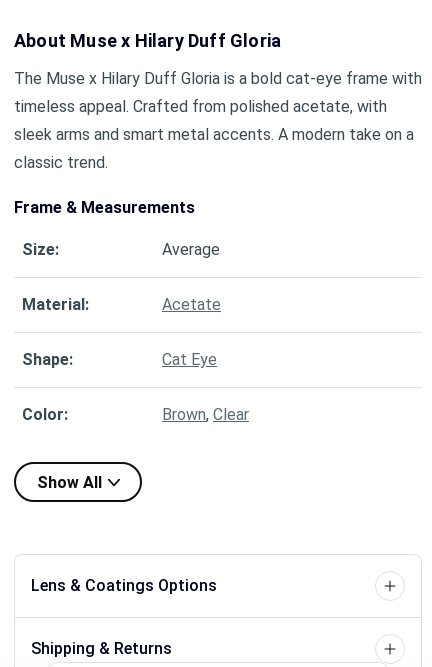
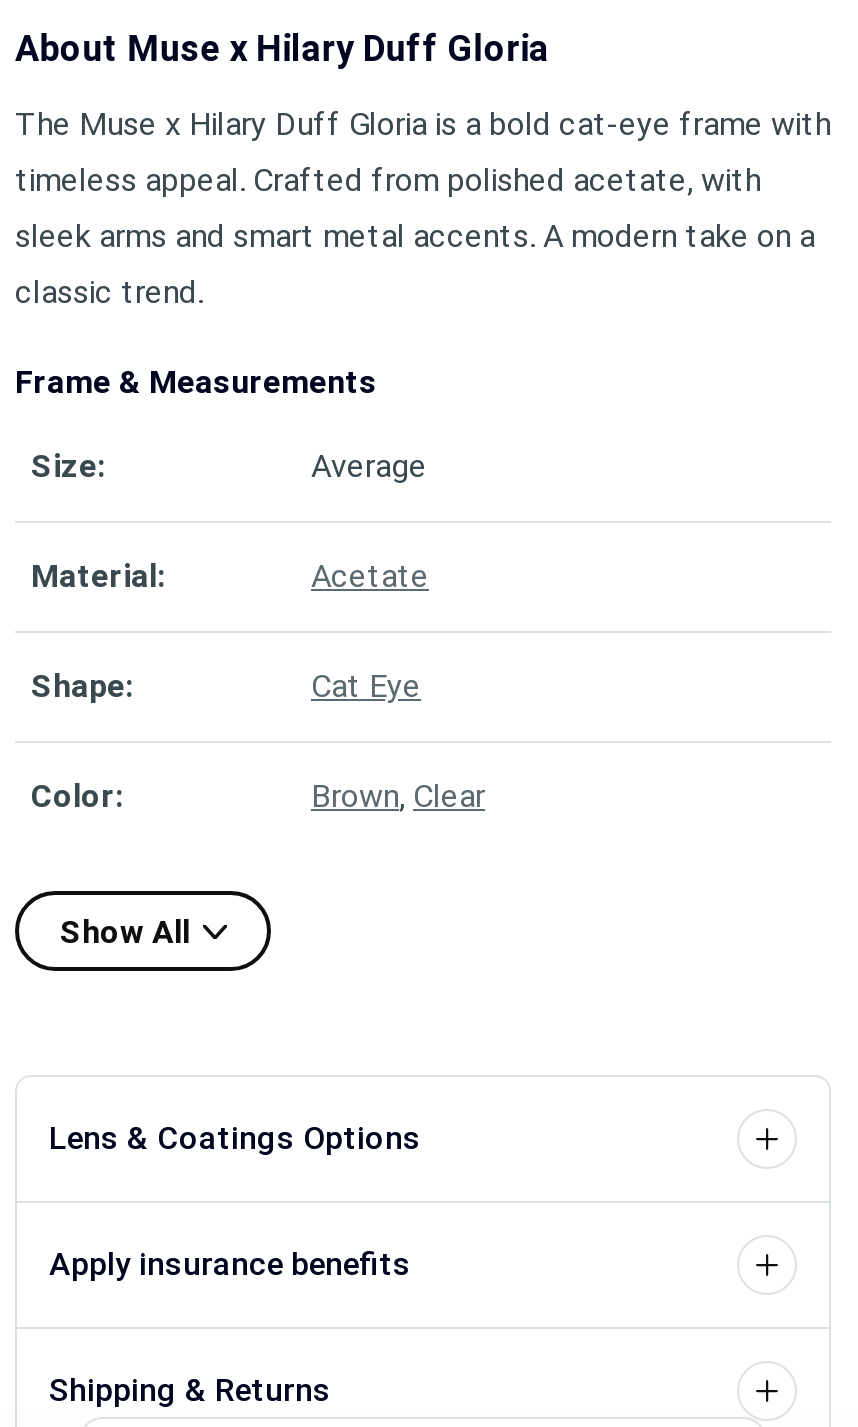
+ Apply insurance benefits
